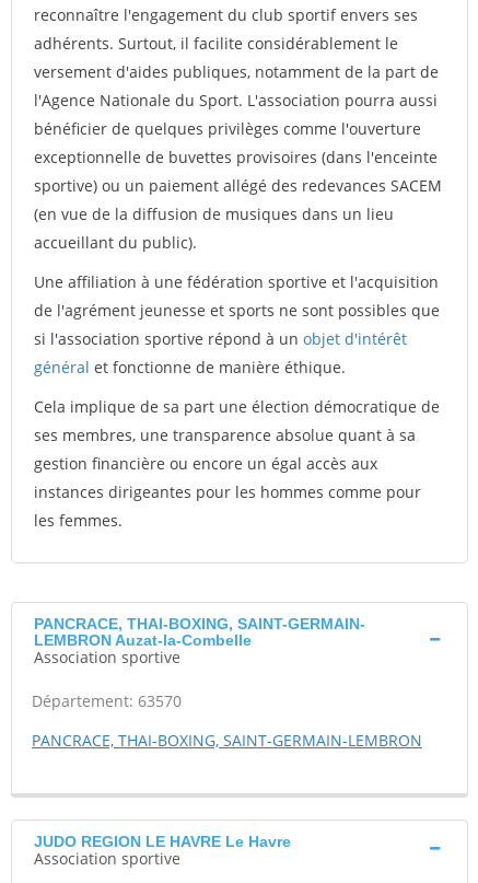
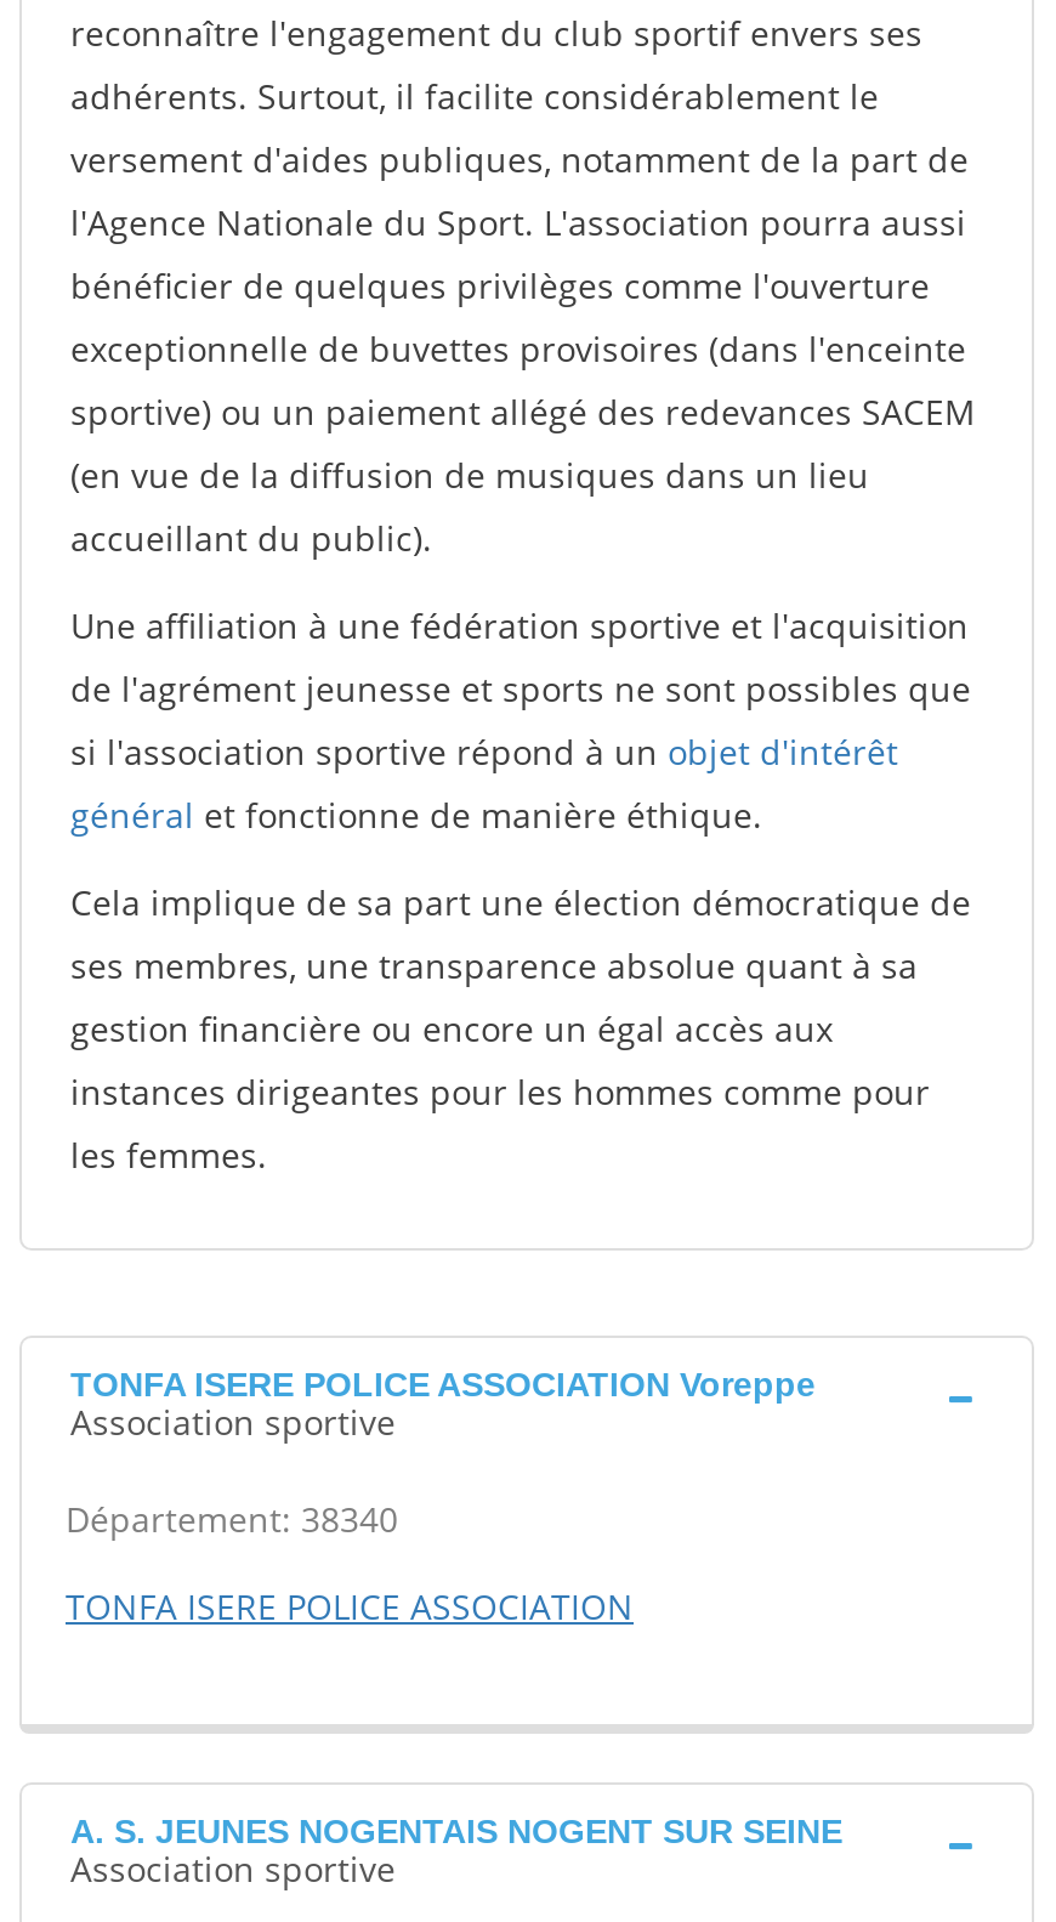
- PANCRACE, THAI-BOXING, SAINT-GERMAIN-
- LEMBRON Auzat-la-Combelle
+ TONFA ISERE POLICE ASSOCIATION Voreppe

- Département: 63570
+ Département: 38340

- PANCRACE, THAI-BOXING, SAINT-GERMAIN-LEMBRON
+ TONFA ISERE POLICE ASSOCIATION

- JUDO REGION LE HAVRE Le Havre
+ A. S. JEUNES NOGENTAIS NOGENT SUR SEINE
